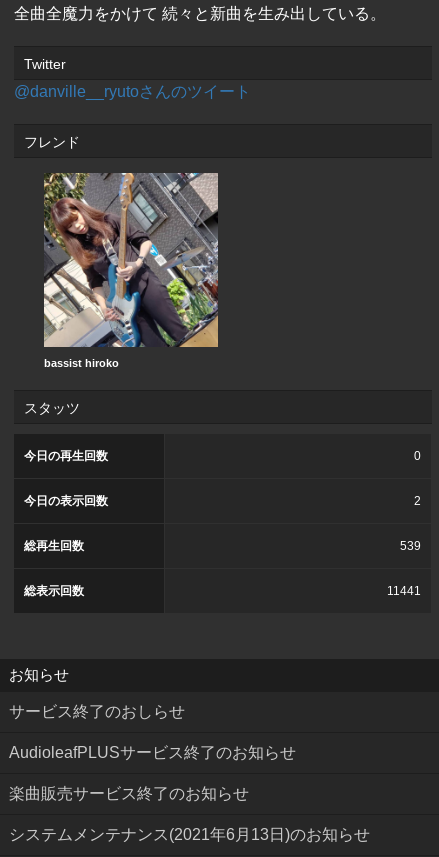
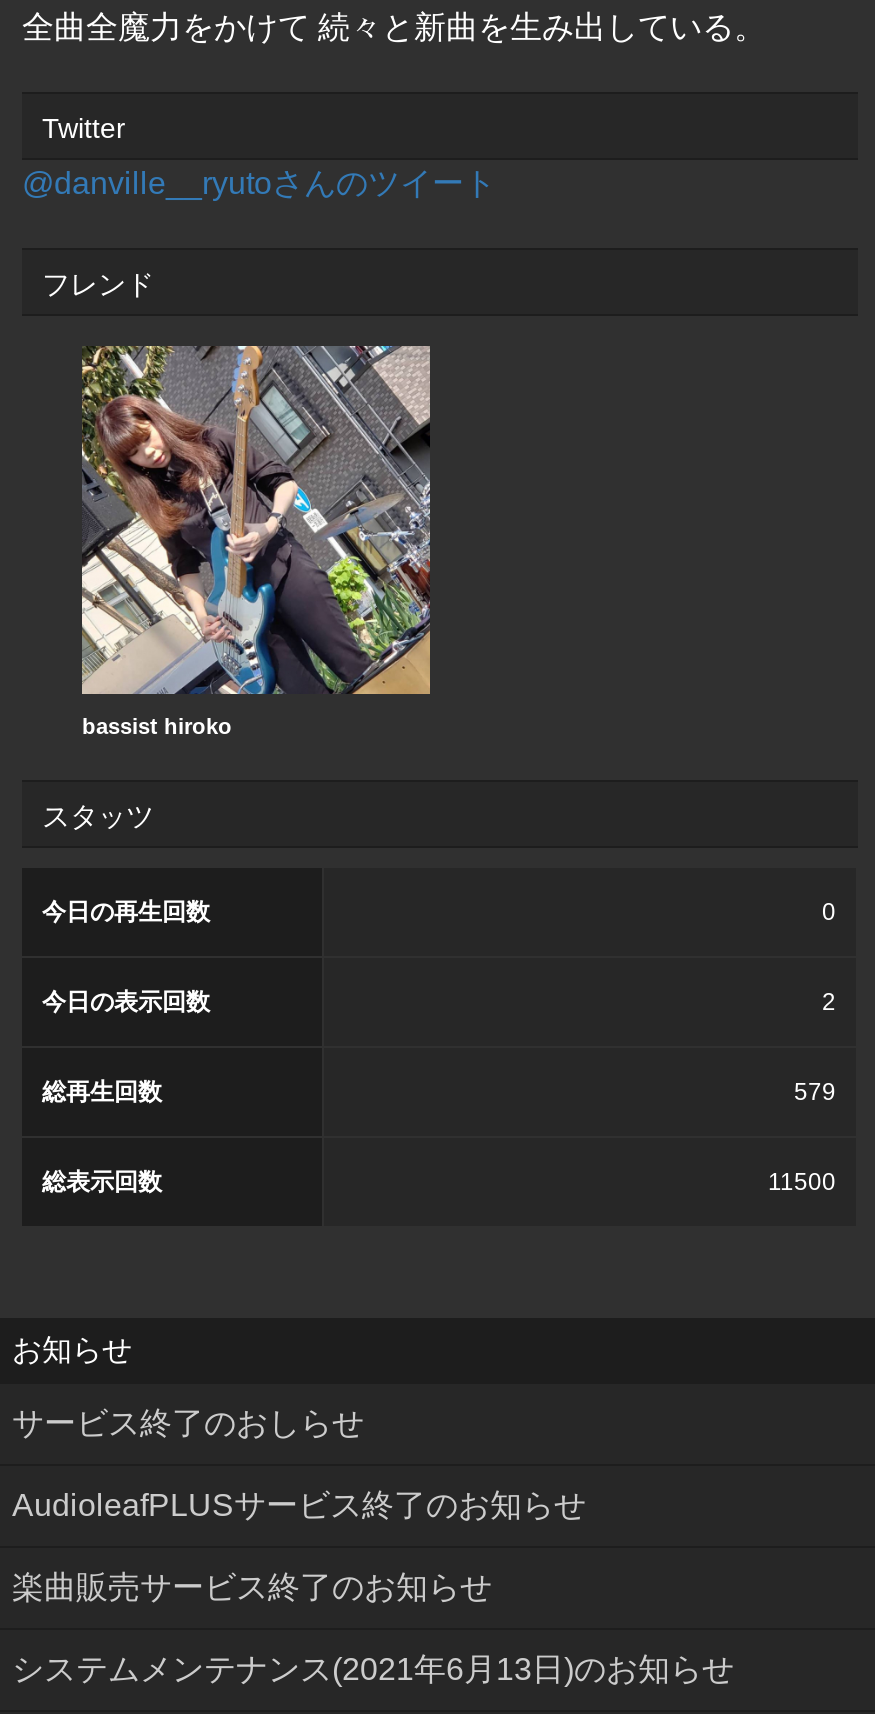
- 539
+ 579

- 11441
+ 11500
